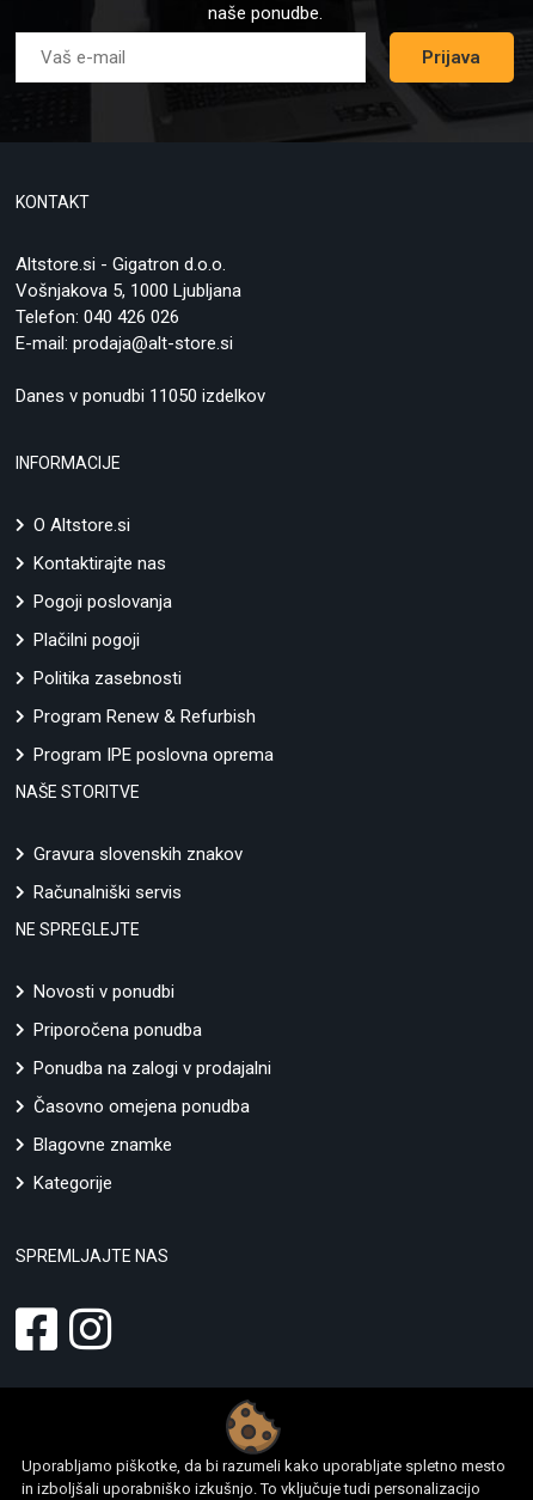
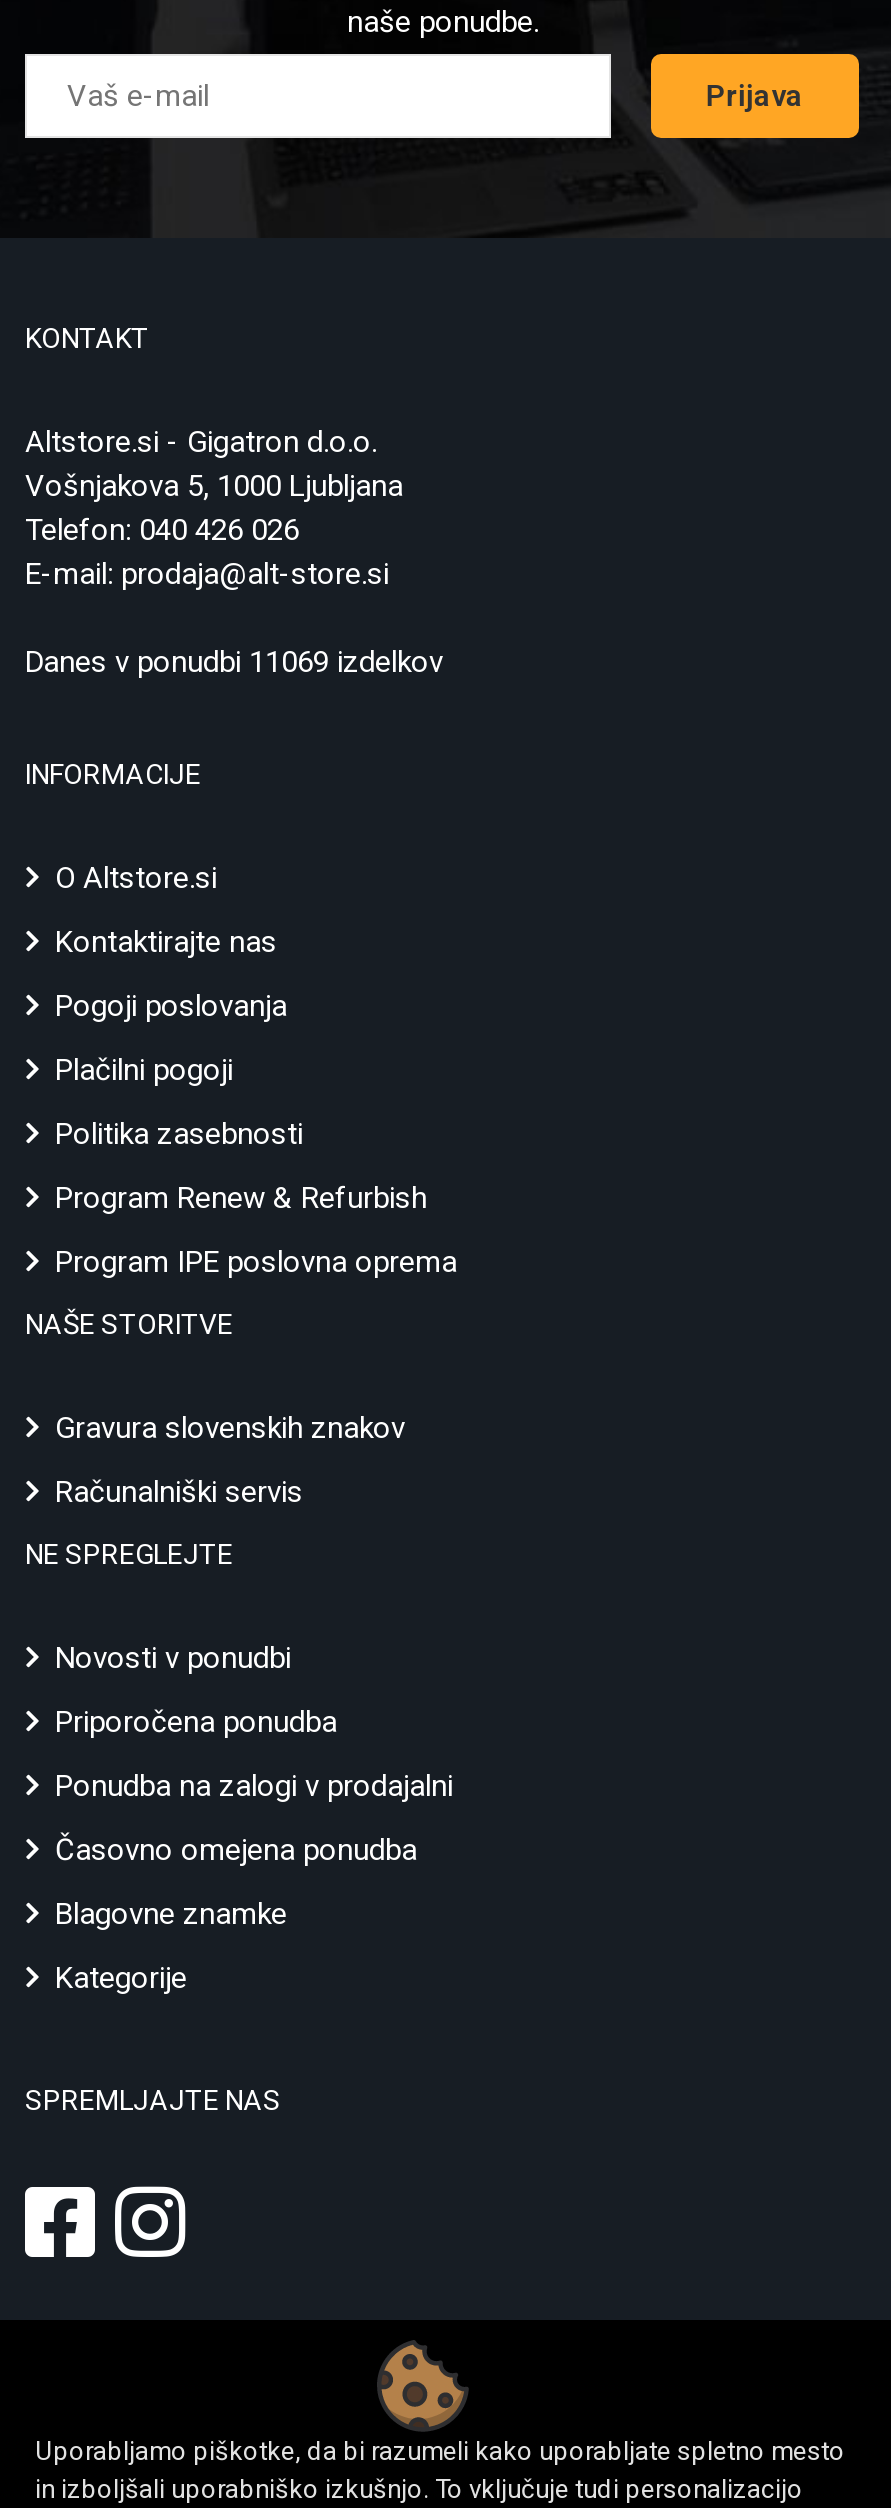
- Danes v ponudbi 11050 izdelkov
+ Danes v ponudbi 11069 izdelkov
